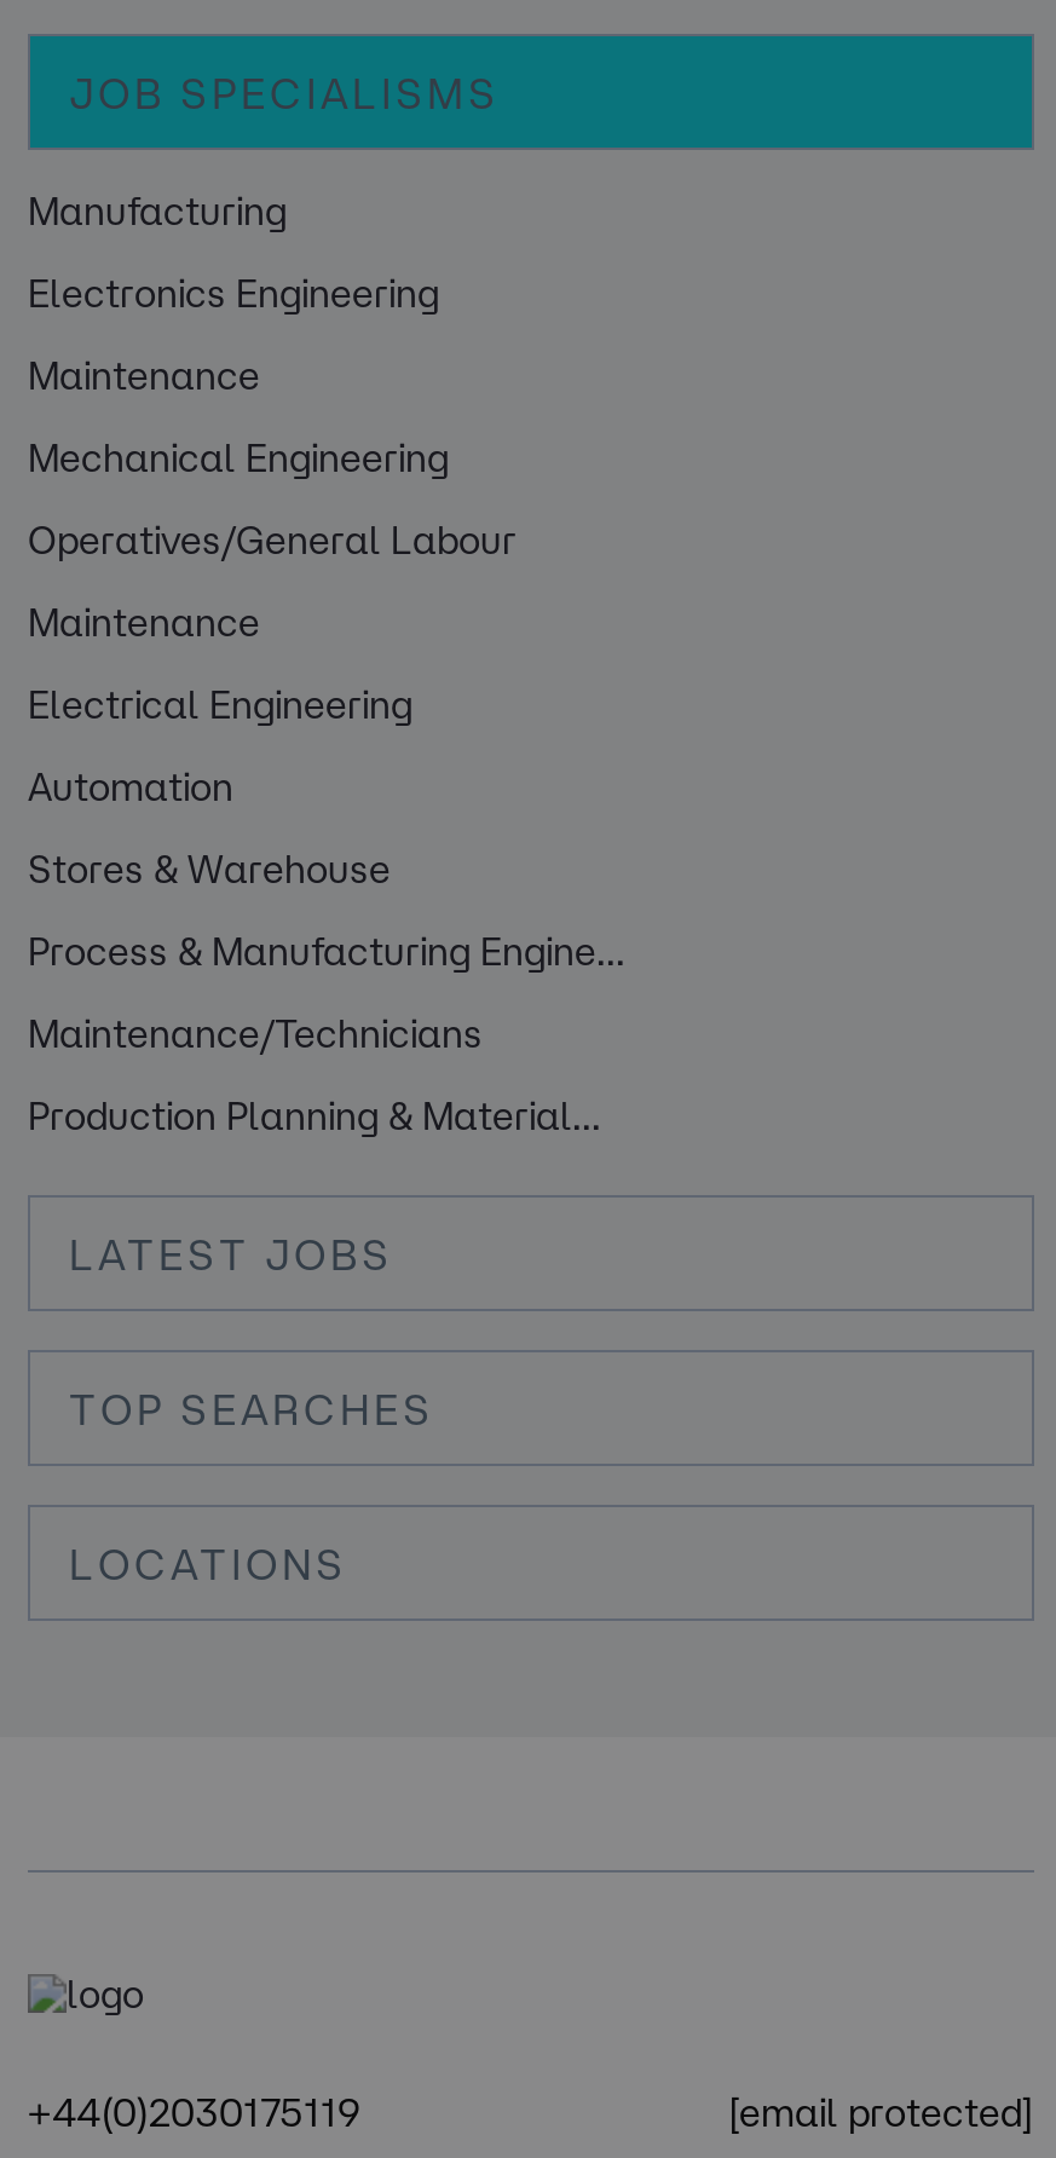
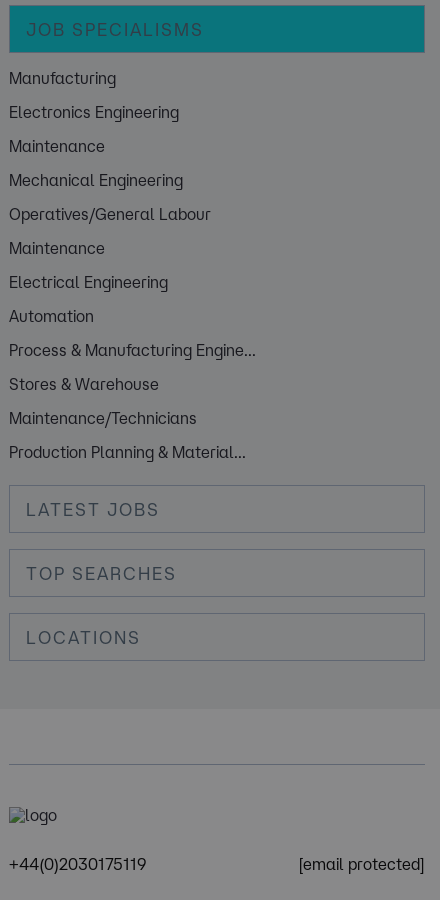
moved down: Stores & Warehouse

moved up: Process & Manufacturing Engine...
